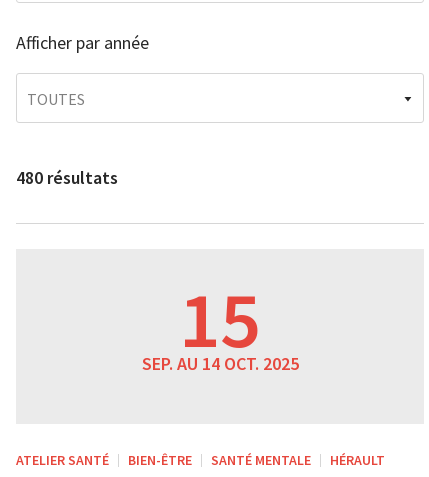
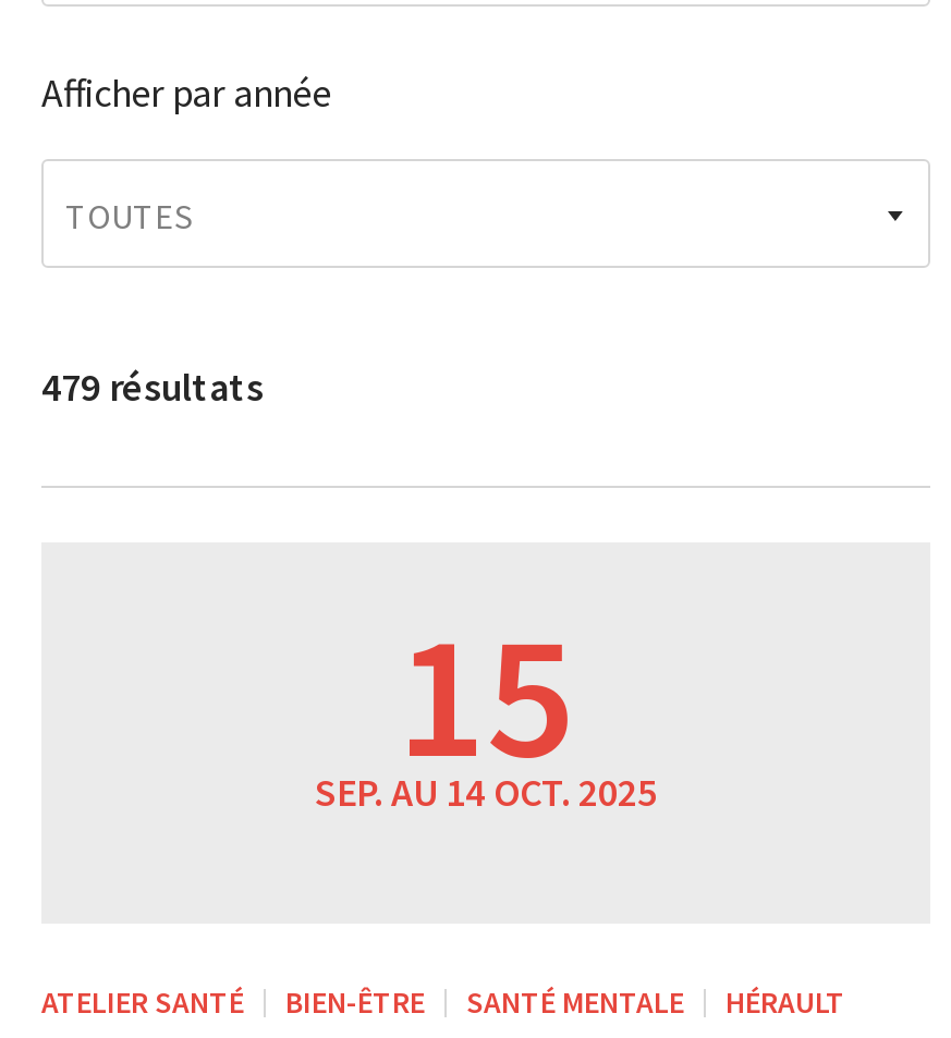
- 480 résultats
+ 479 résultats
